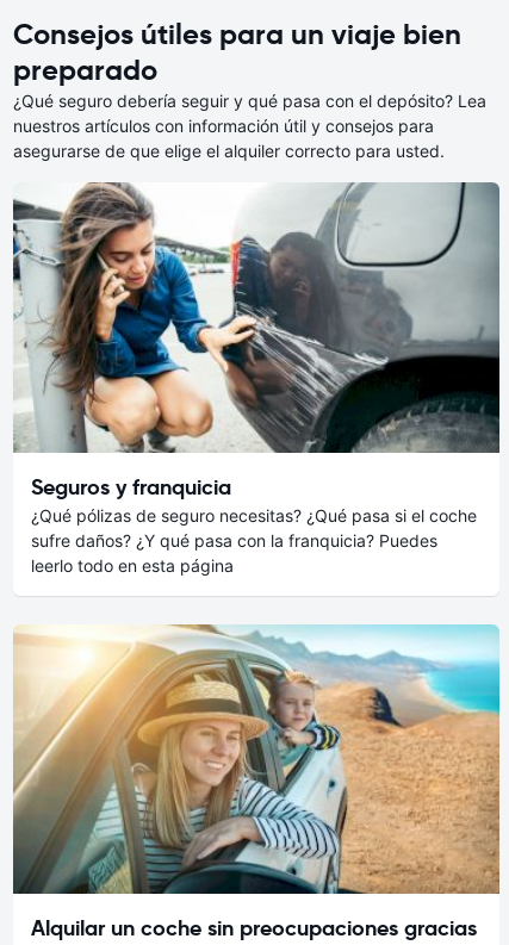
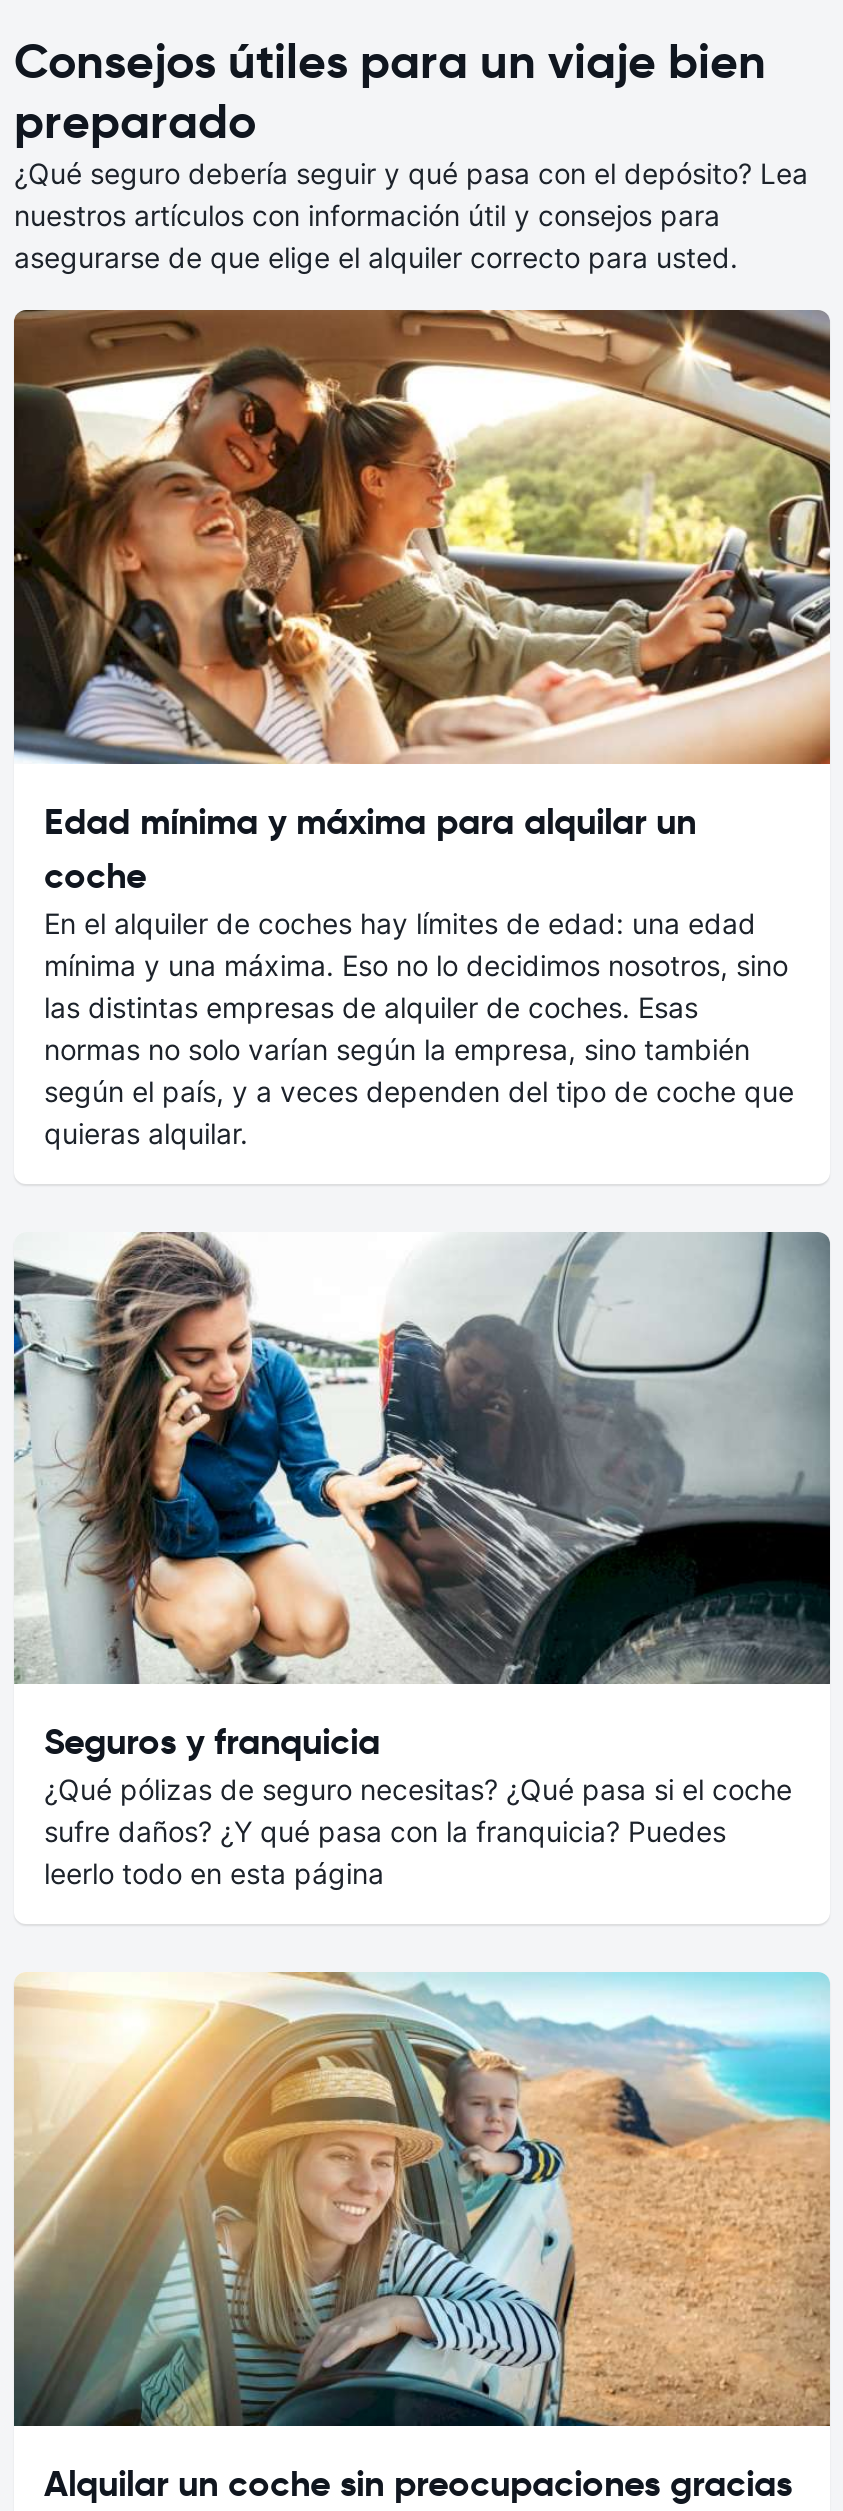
+ [image]
+ Edad mínima y máxima para alquilar un
+ coche
+ En el alquiler de coches hay límites de edad: una edad
+ mínima y una máxima. Eso no lo decidimos nosotros, sino
+ las distintas empresas de alquiler de coches. Esas
+ normas no solo varían según la empresa, sino también
+ según el país, y a veces dependen del tipo de coche que
+ quieras alquilar.
